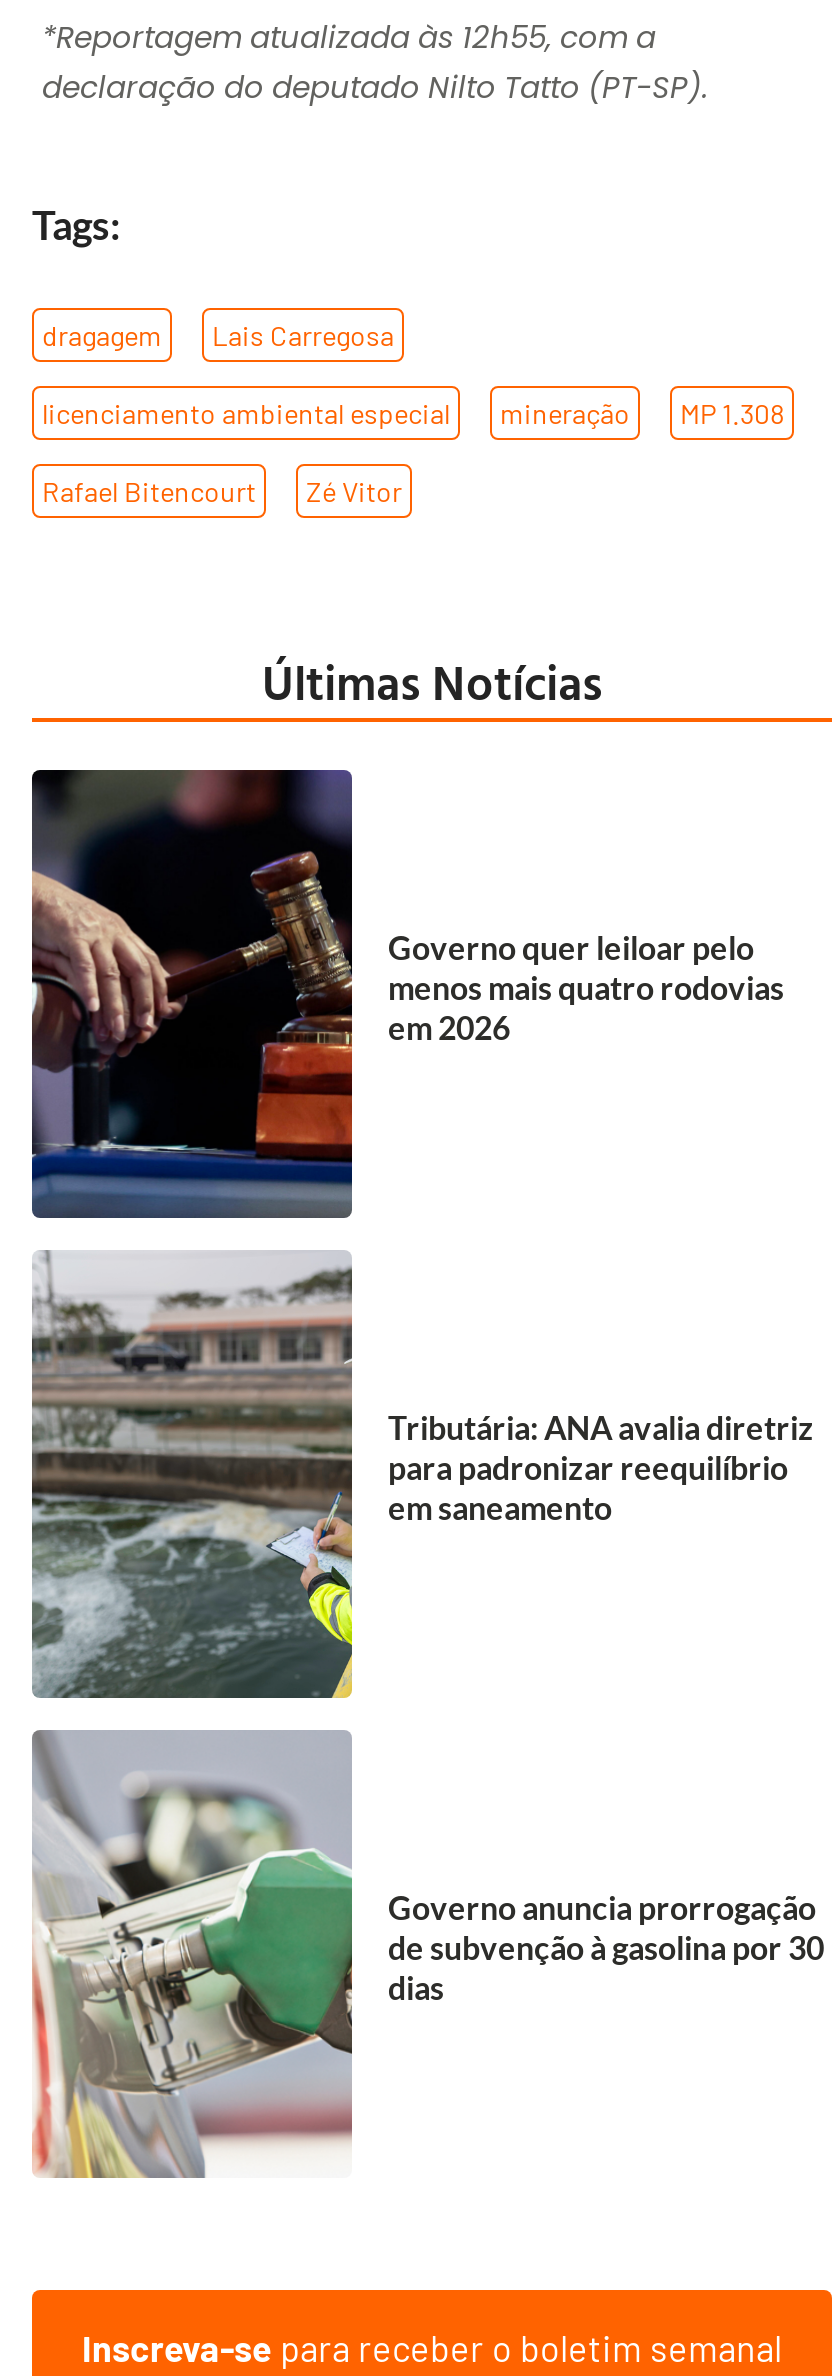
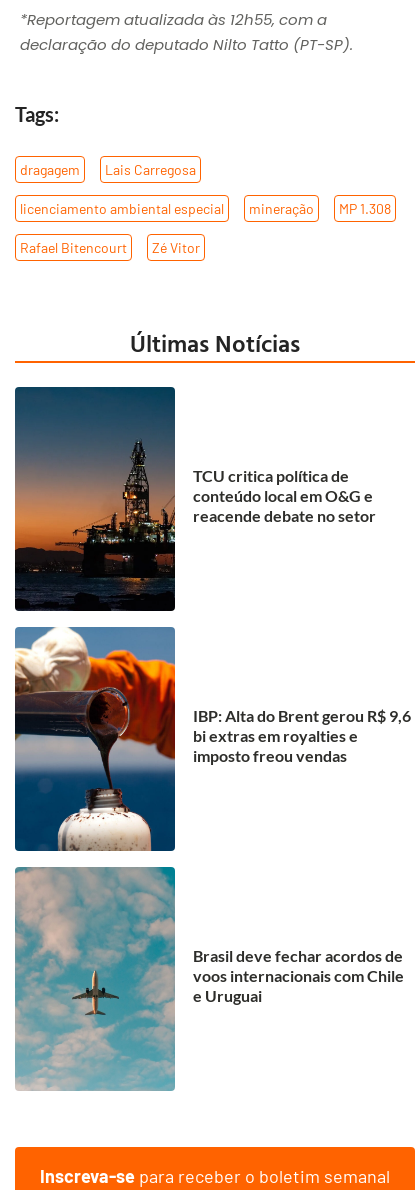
- [image]
- Governo quer leiloar pelo
- menos mais quatro rodovias
- em 2026
+ [image]
+ TCU critica política de
+ conteúdo local em O&G e
+ reacende debate no setor

- [image]
- Tributária: ANA avalia diretriz
- para padronizar reequilíbrio
- em saneamento
+ [image]
+ IBP: Alta do Brent gerou R$ 9,6
+ bi extras em royalties e
+ imposto freou vendas

- [image]
- Governo anuncia prorrogação
- de subvenção à gasolina por 30
- dias
+ [image]
+ Brasil deve fechar acordos de
+ voos internacionais com Chile
+ e Uruguai
